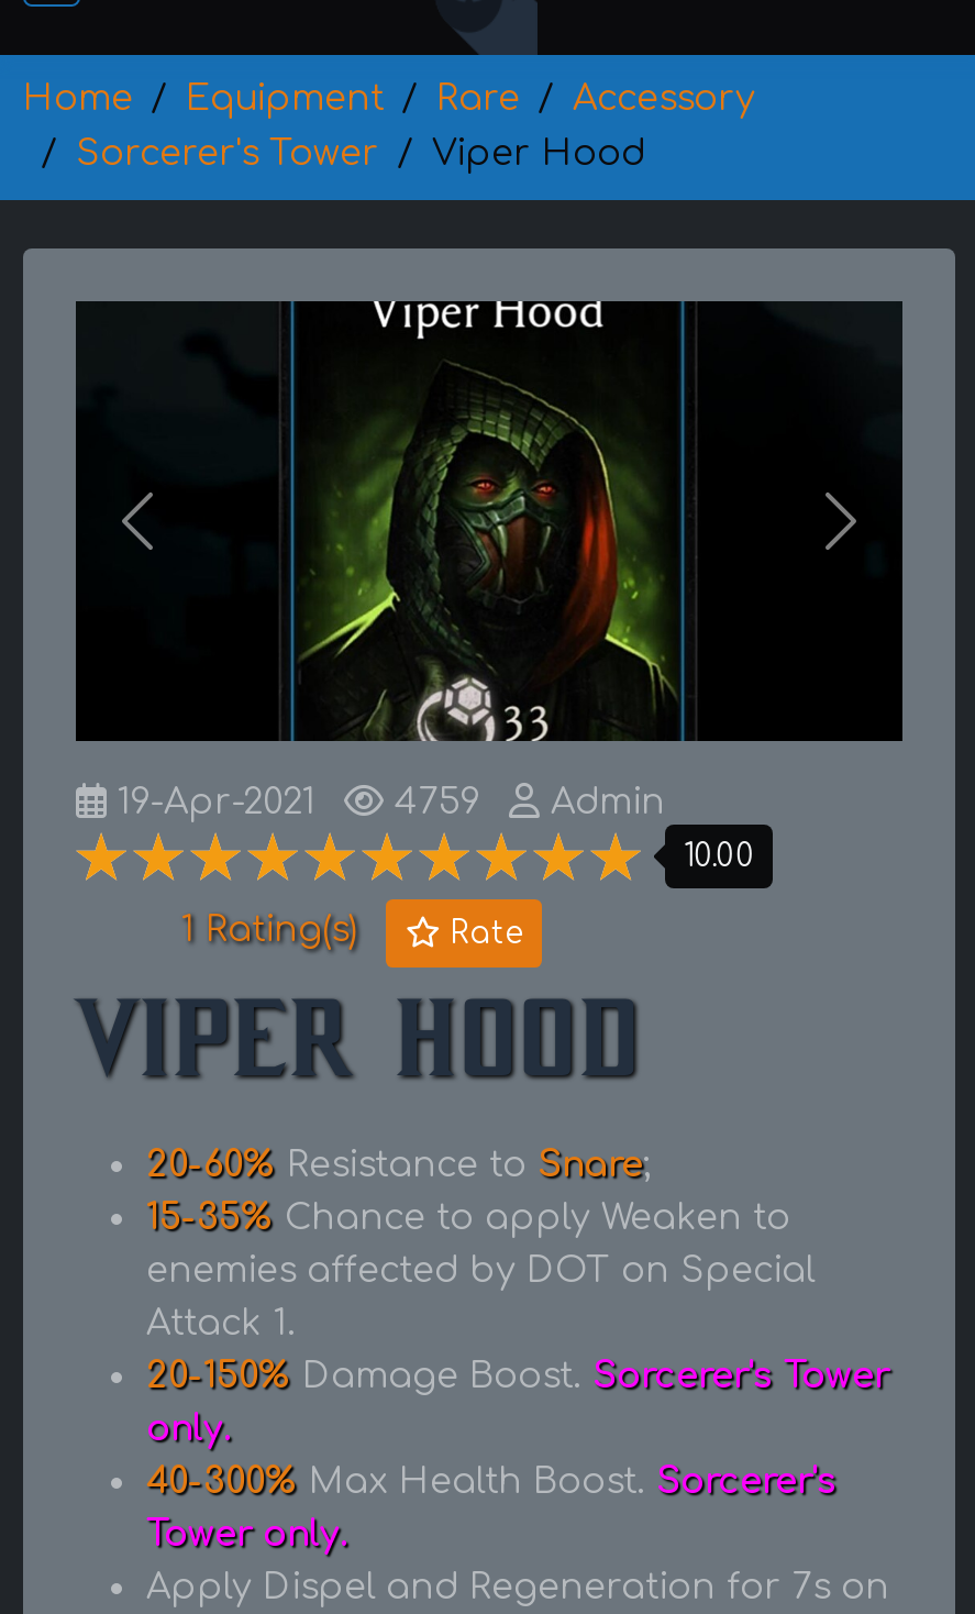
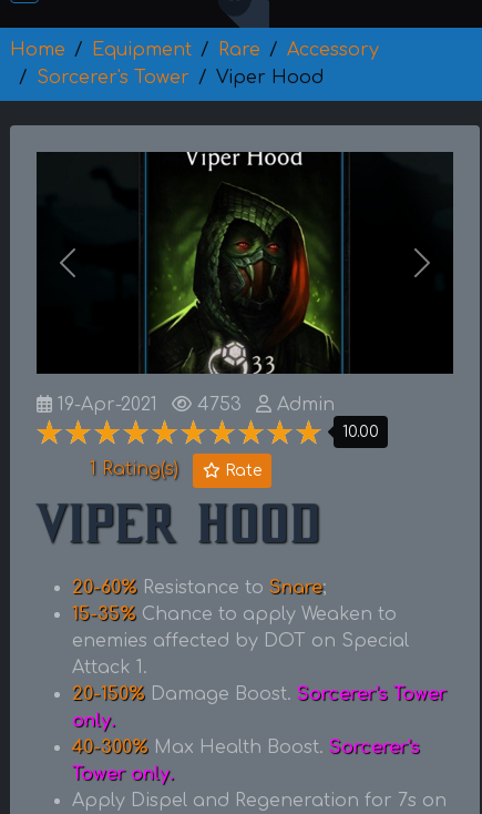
- 19-Apr-2021 4759 Admin
+ 19-Apr-2021 4753 Admin
